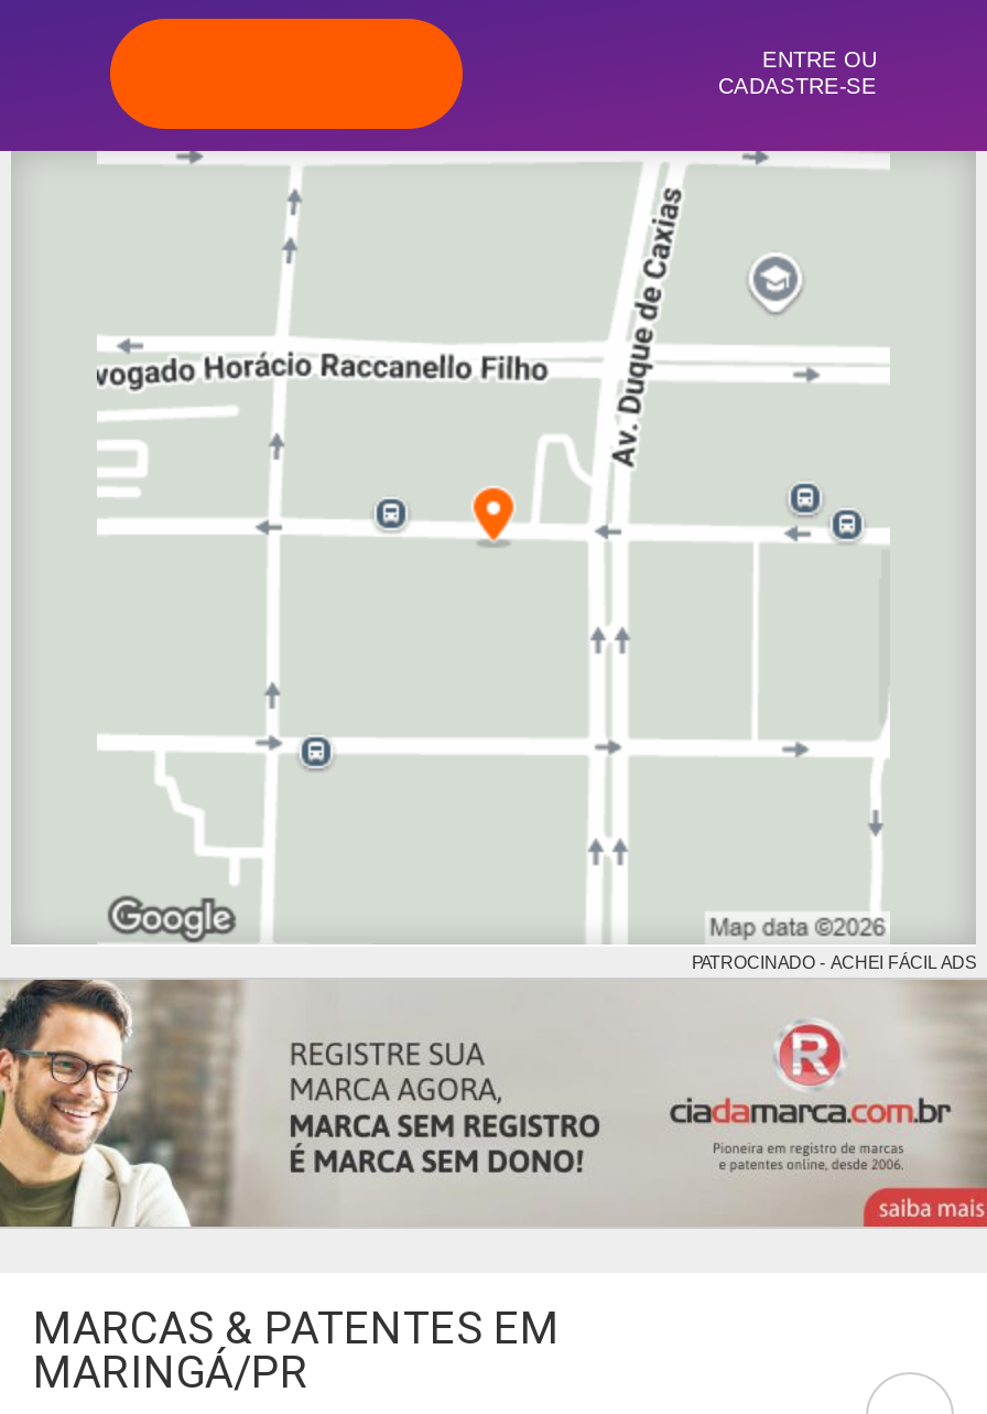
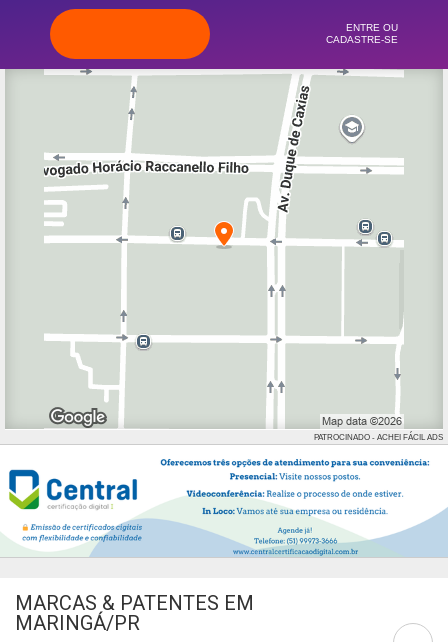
- [image]
+ [image]
